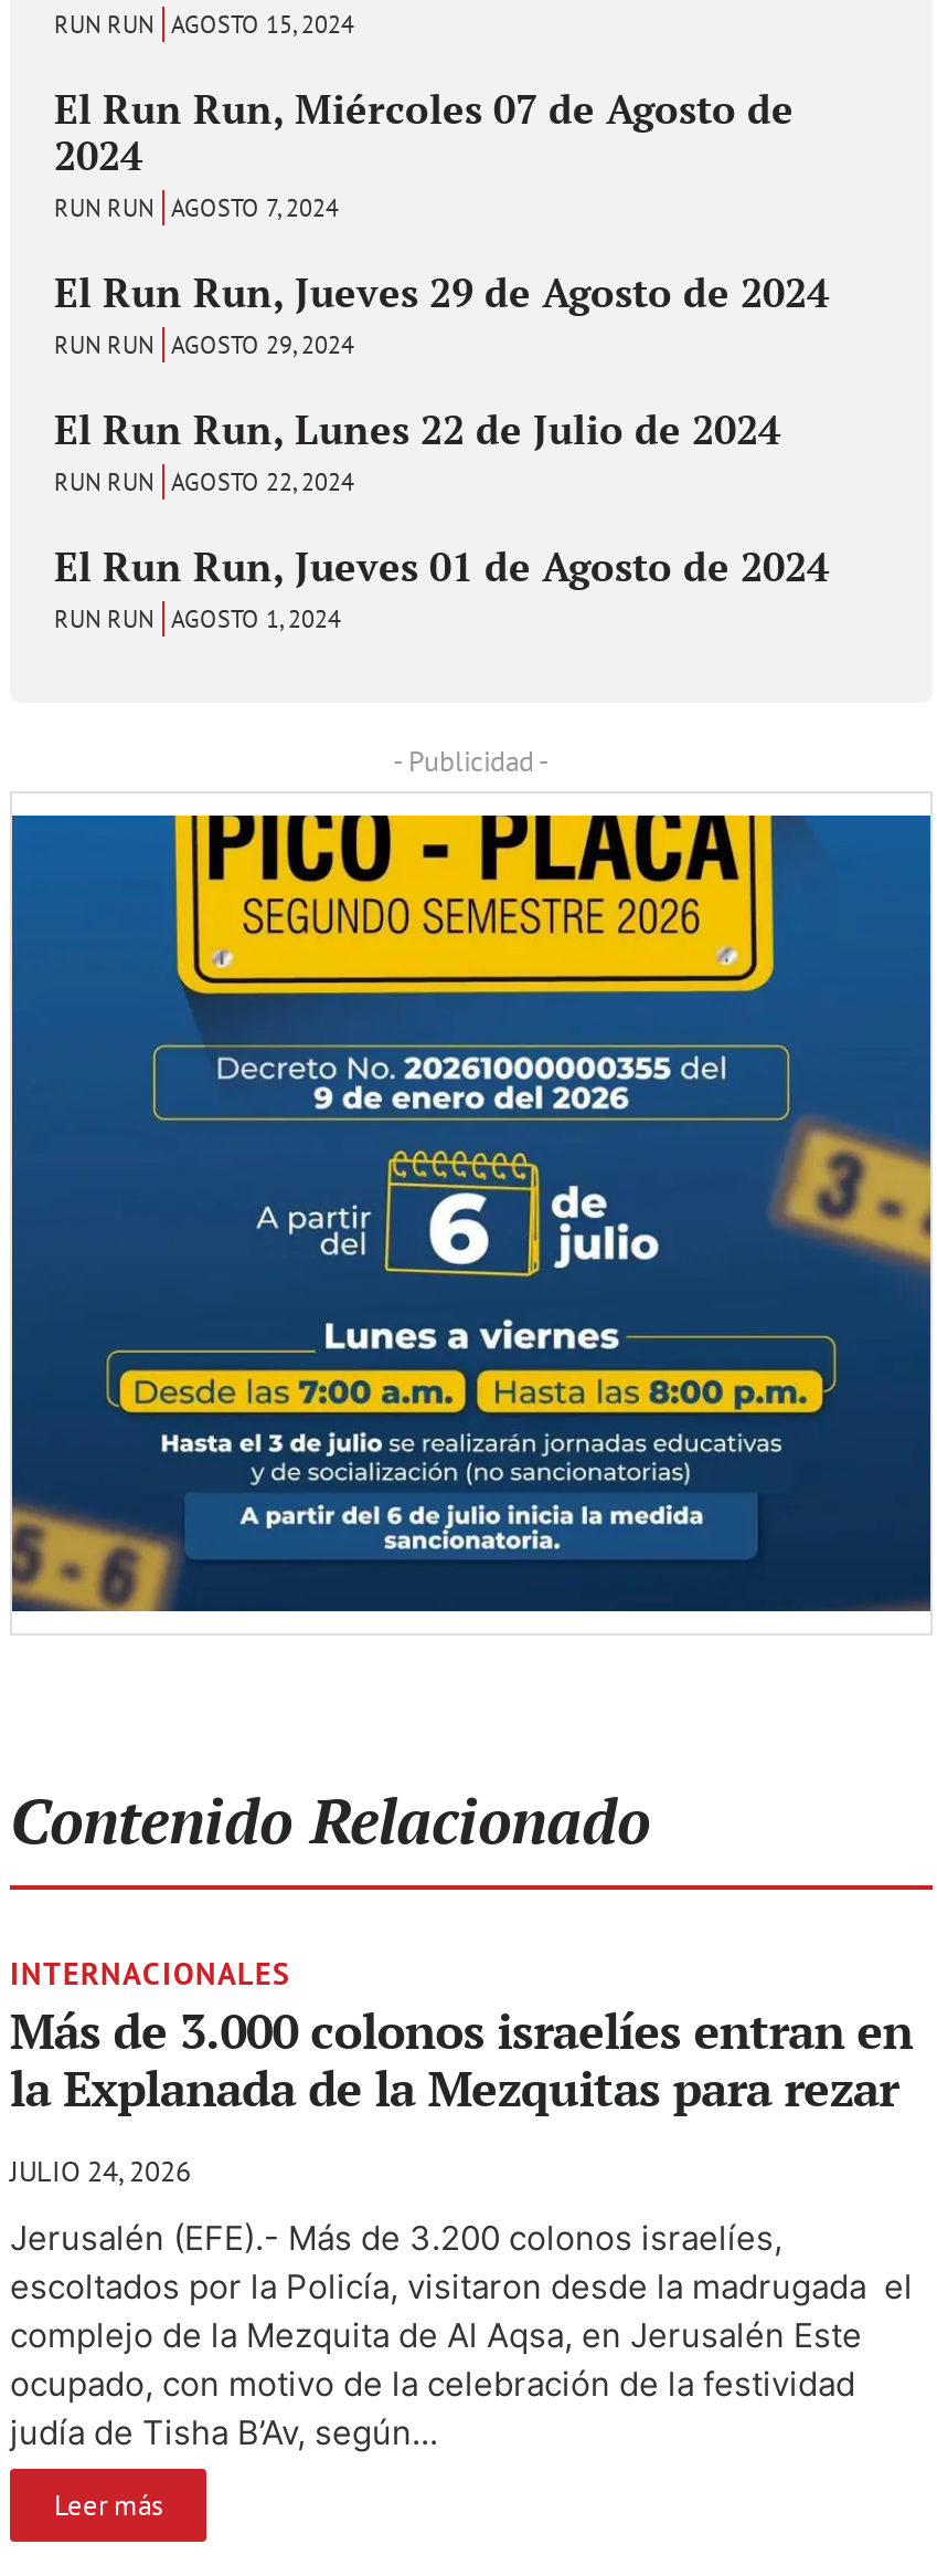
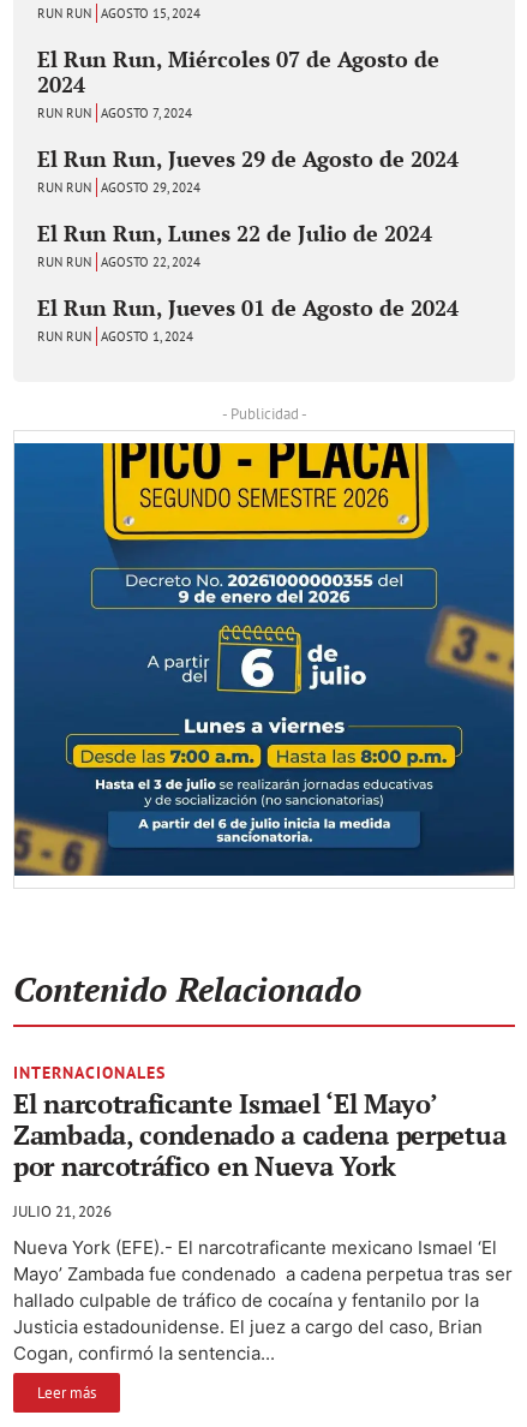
- Más de 3.000 colonos israelíes entran en
- la Explanada de la Mezquitas para rezar
+ El narcotraficante Ismael ‘El Mayo’
+ Zambada, condenado a cadena perpetua
+ por narcotráfico en Nueva York

- JULIO 24, 2026
+ JULIO 21, 2026

- Jerusalén (EFE).- Más de 3.200 colonos israelíes,
- escoltados por la Policía, visitaron desde la madrugada el
- complejo de la Mezquita de Al Aqsa, en Jerusalén Este
- ocupado, con motivo de la celebración de la festividad
- judía de Tisha B’Av, según...
+ Nueva York (EFE).- El narcotraficante mexicano Ismael ‘El
+ Mayo’ Zambada fue condenado a cadena perpetua tras ser
+ hallado culpable de tráfico de cocaína y fentanilo por la
+ Justicia estadounidense. El juez a cargo del caso, Brian
+ Cogan, confirmó la sentencia...
